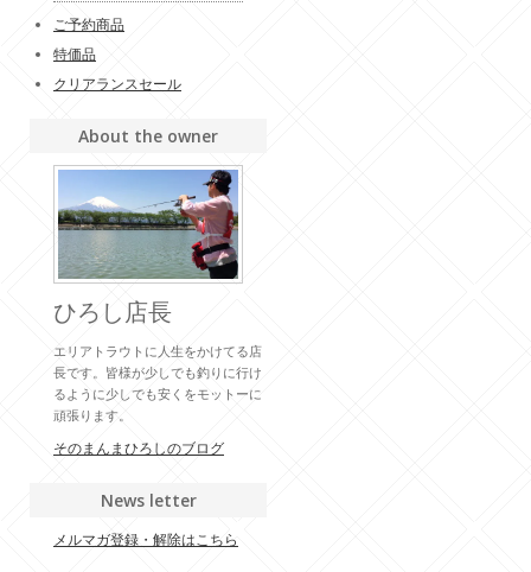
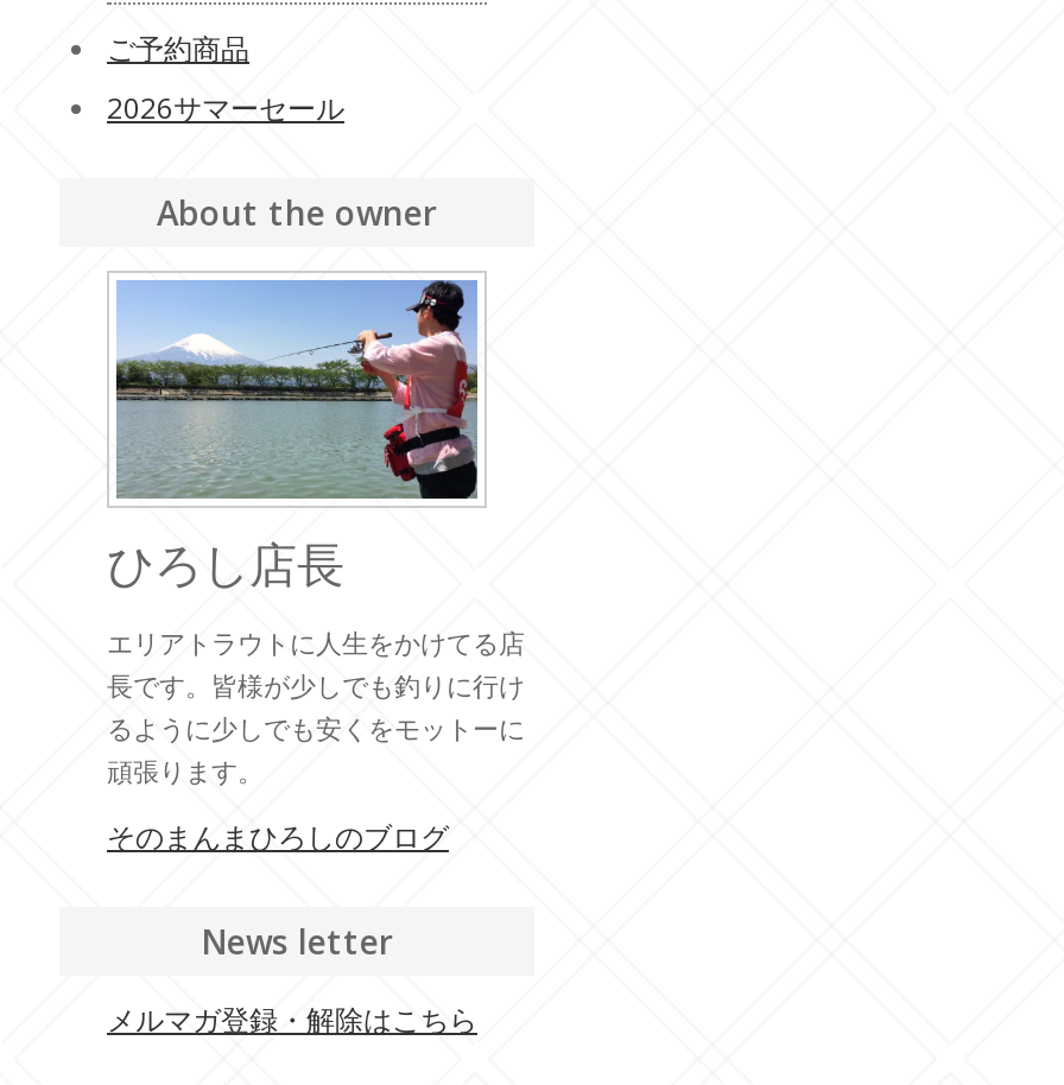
- 特価品
- クリアランスセール
+ 2026サマーセール
